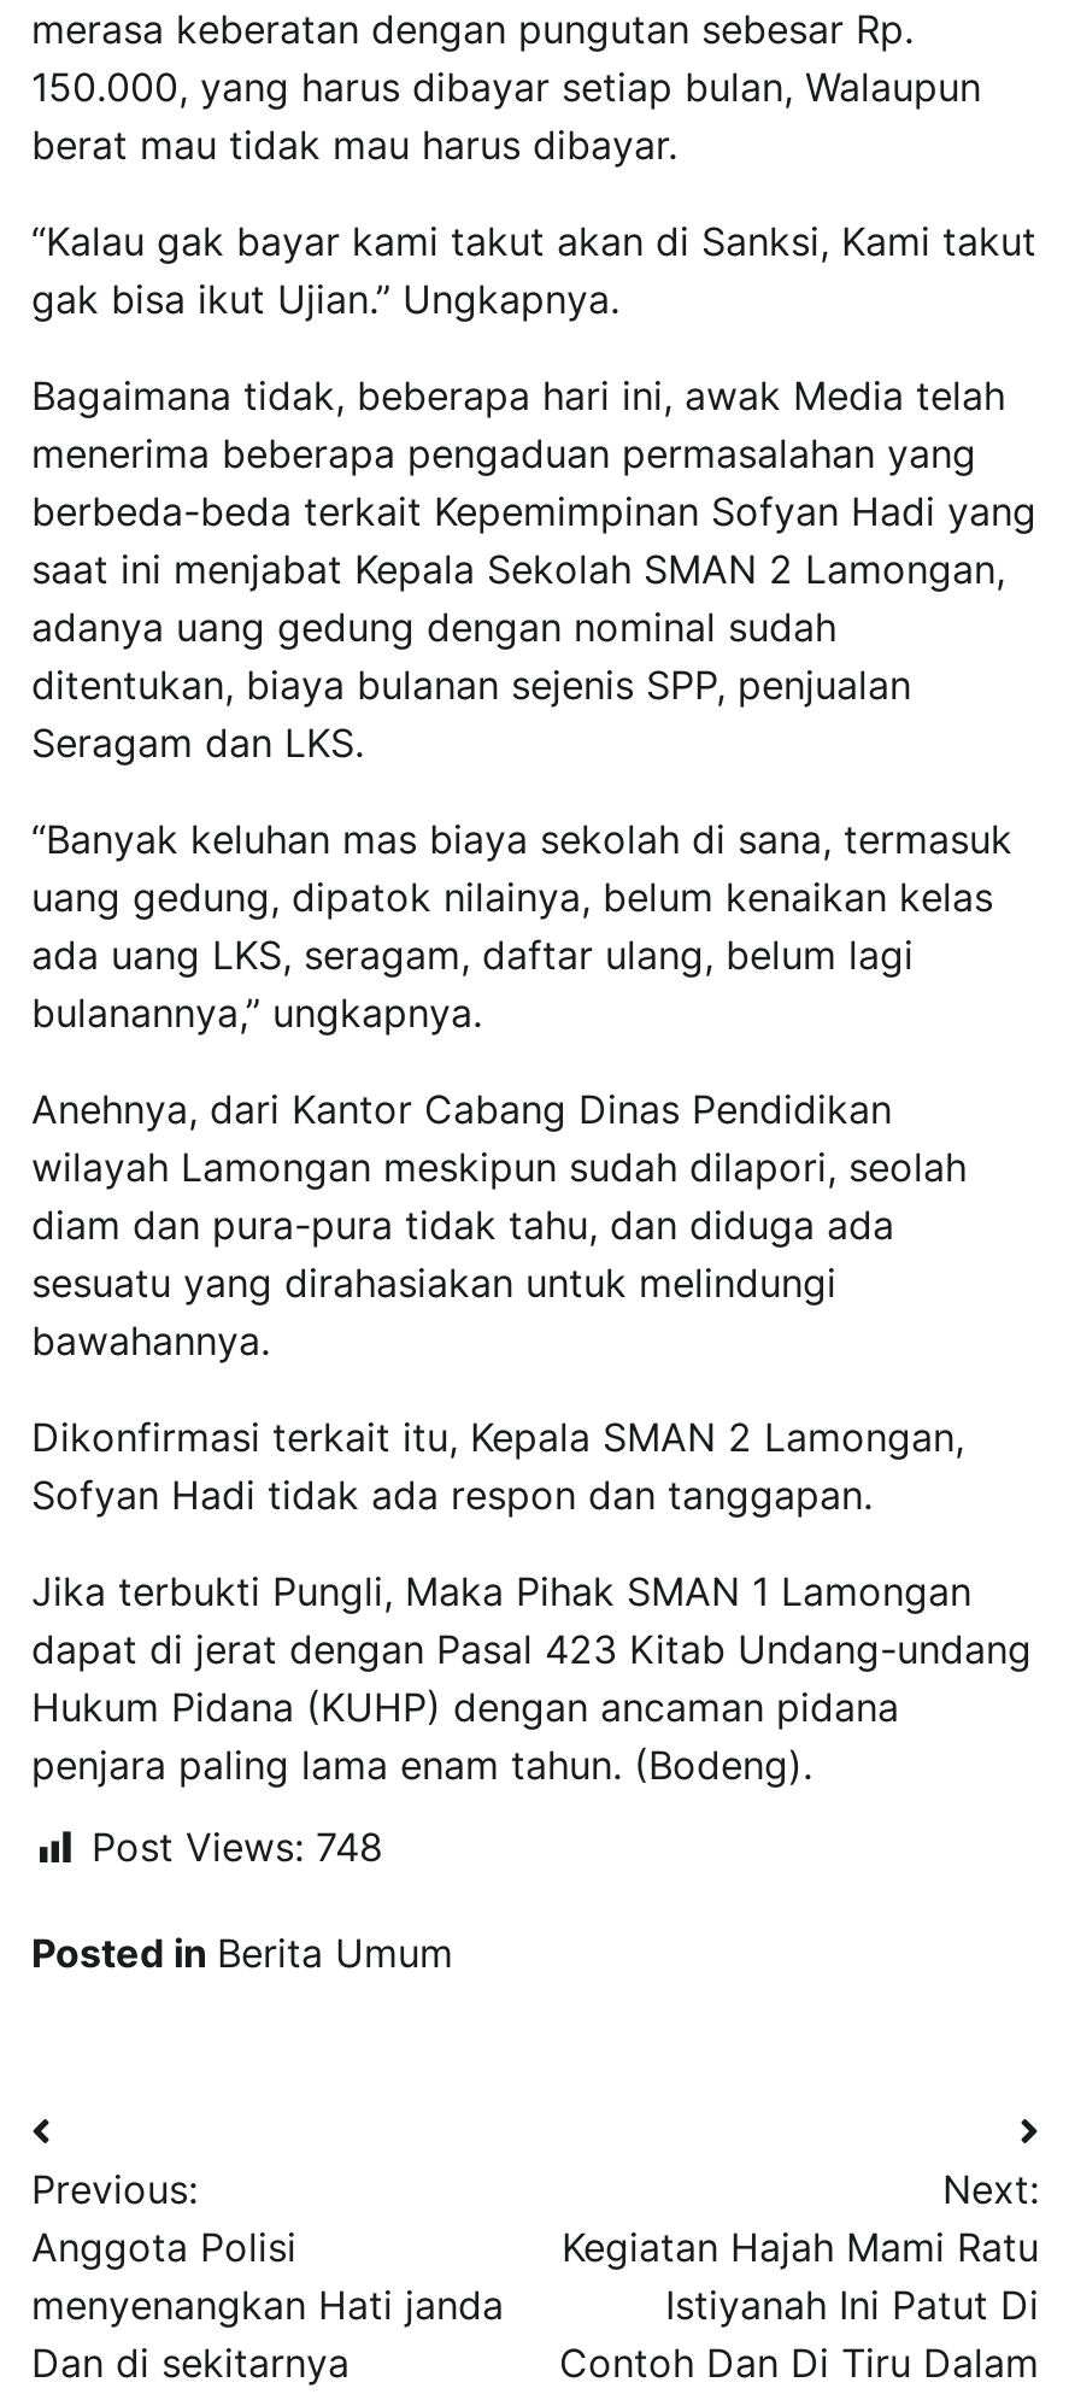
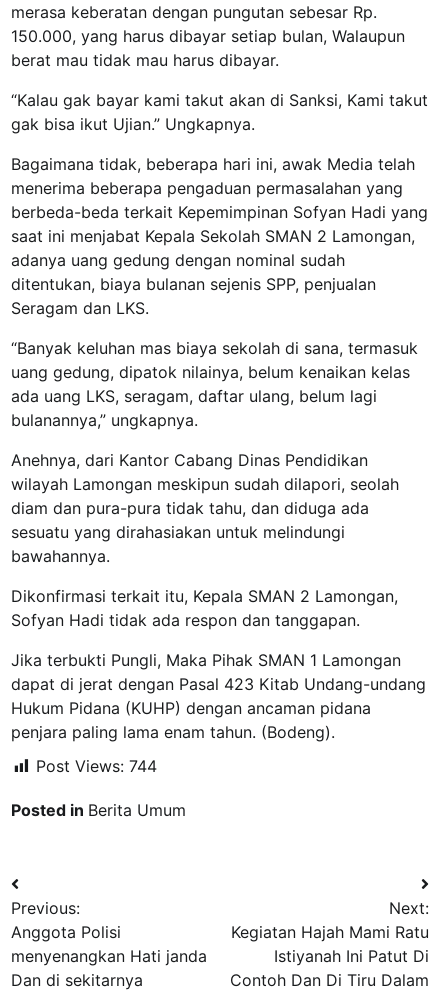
- Post Views: 748
+ Post Views: 744
